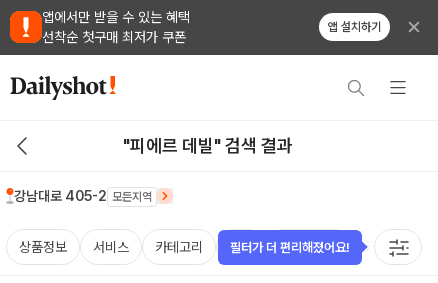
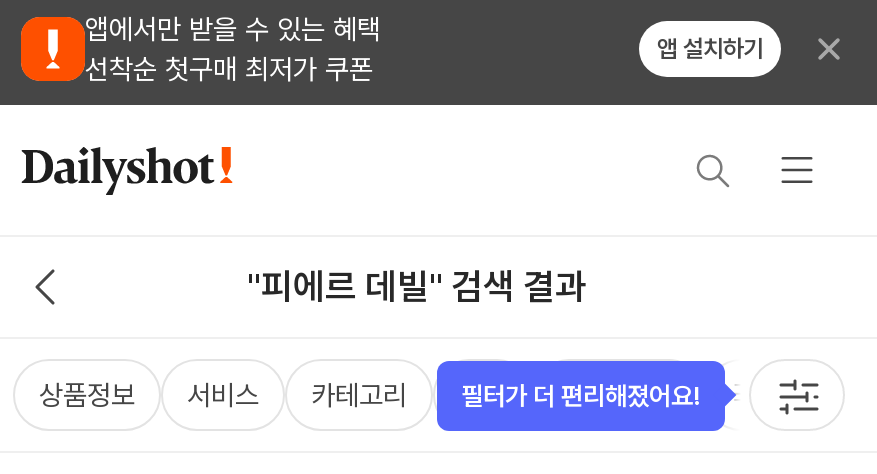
- 강남대로 405-2 모든지역
